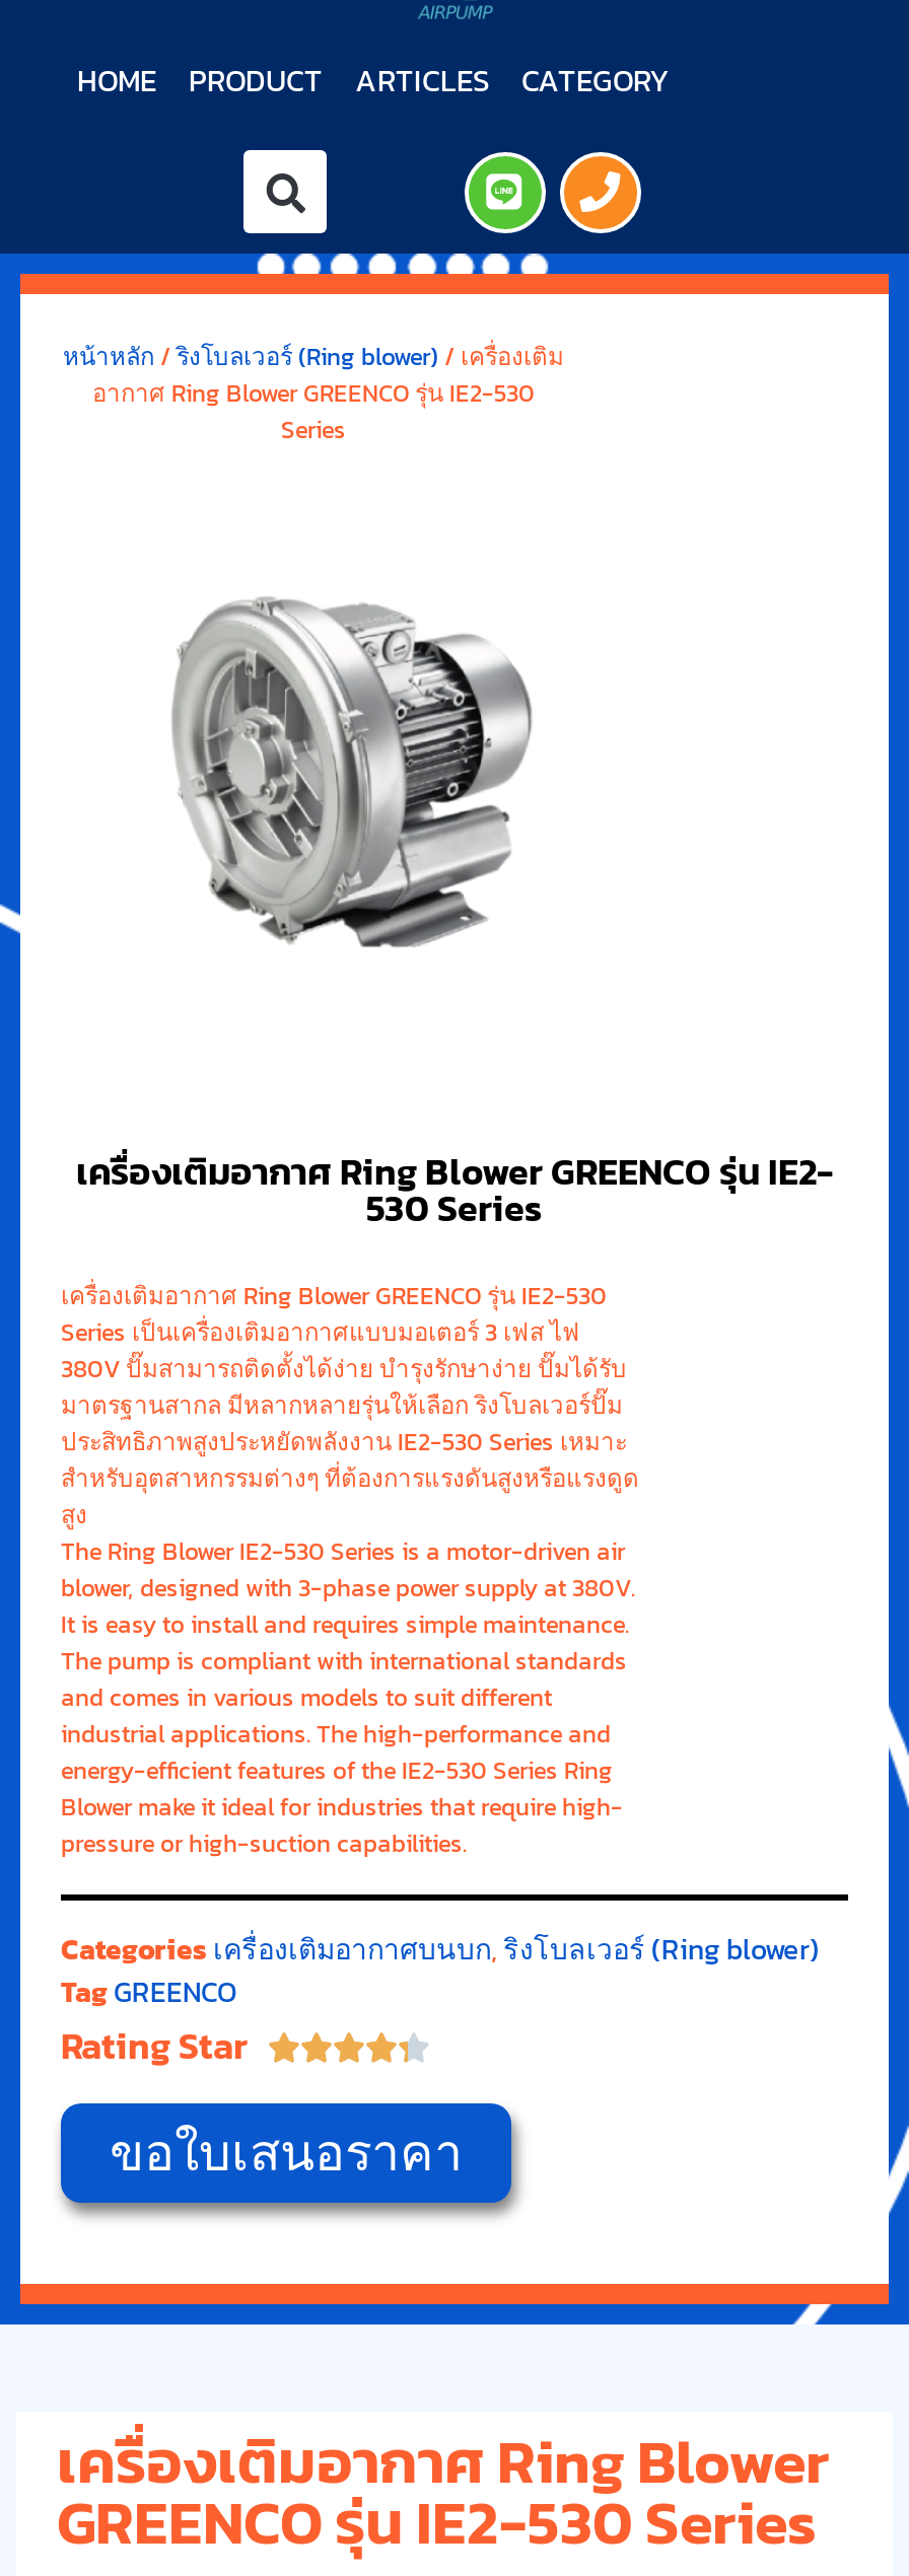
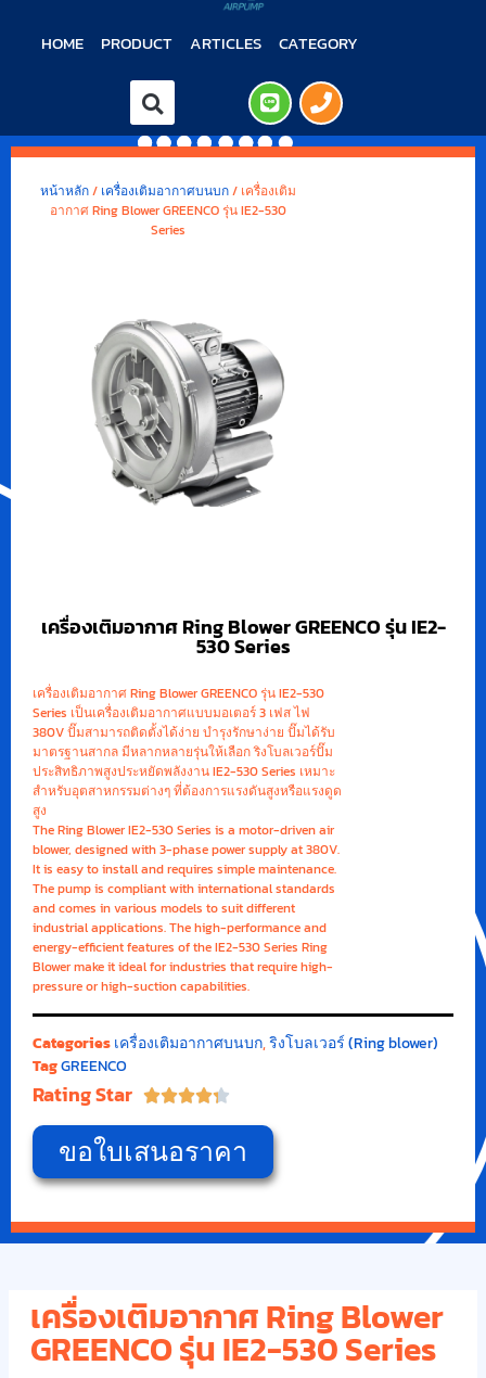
- หน้าหลัก/ริงโบลเวอร์ (Ring blower) / เครื่องเติม
+ หน้าหลัก/เครื่องเติมอากาศบนบก/ เครื่องเติม
